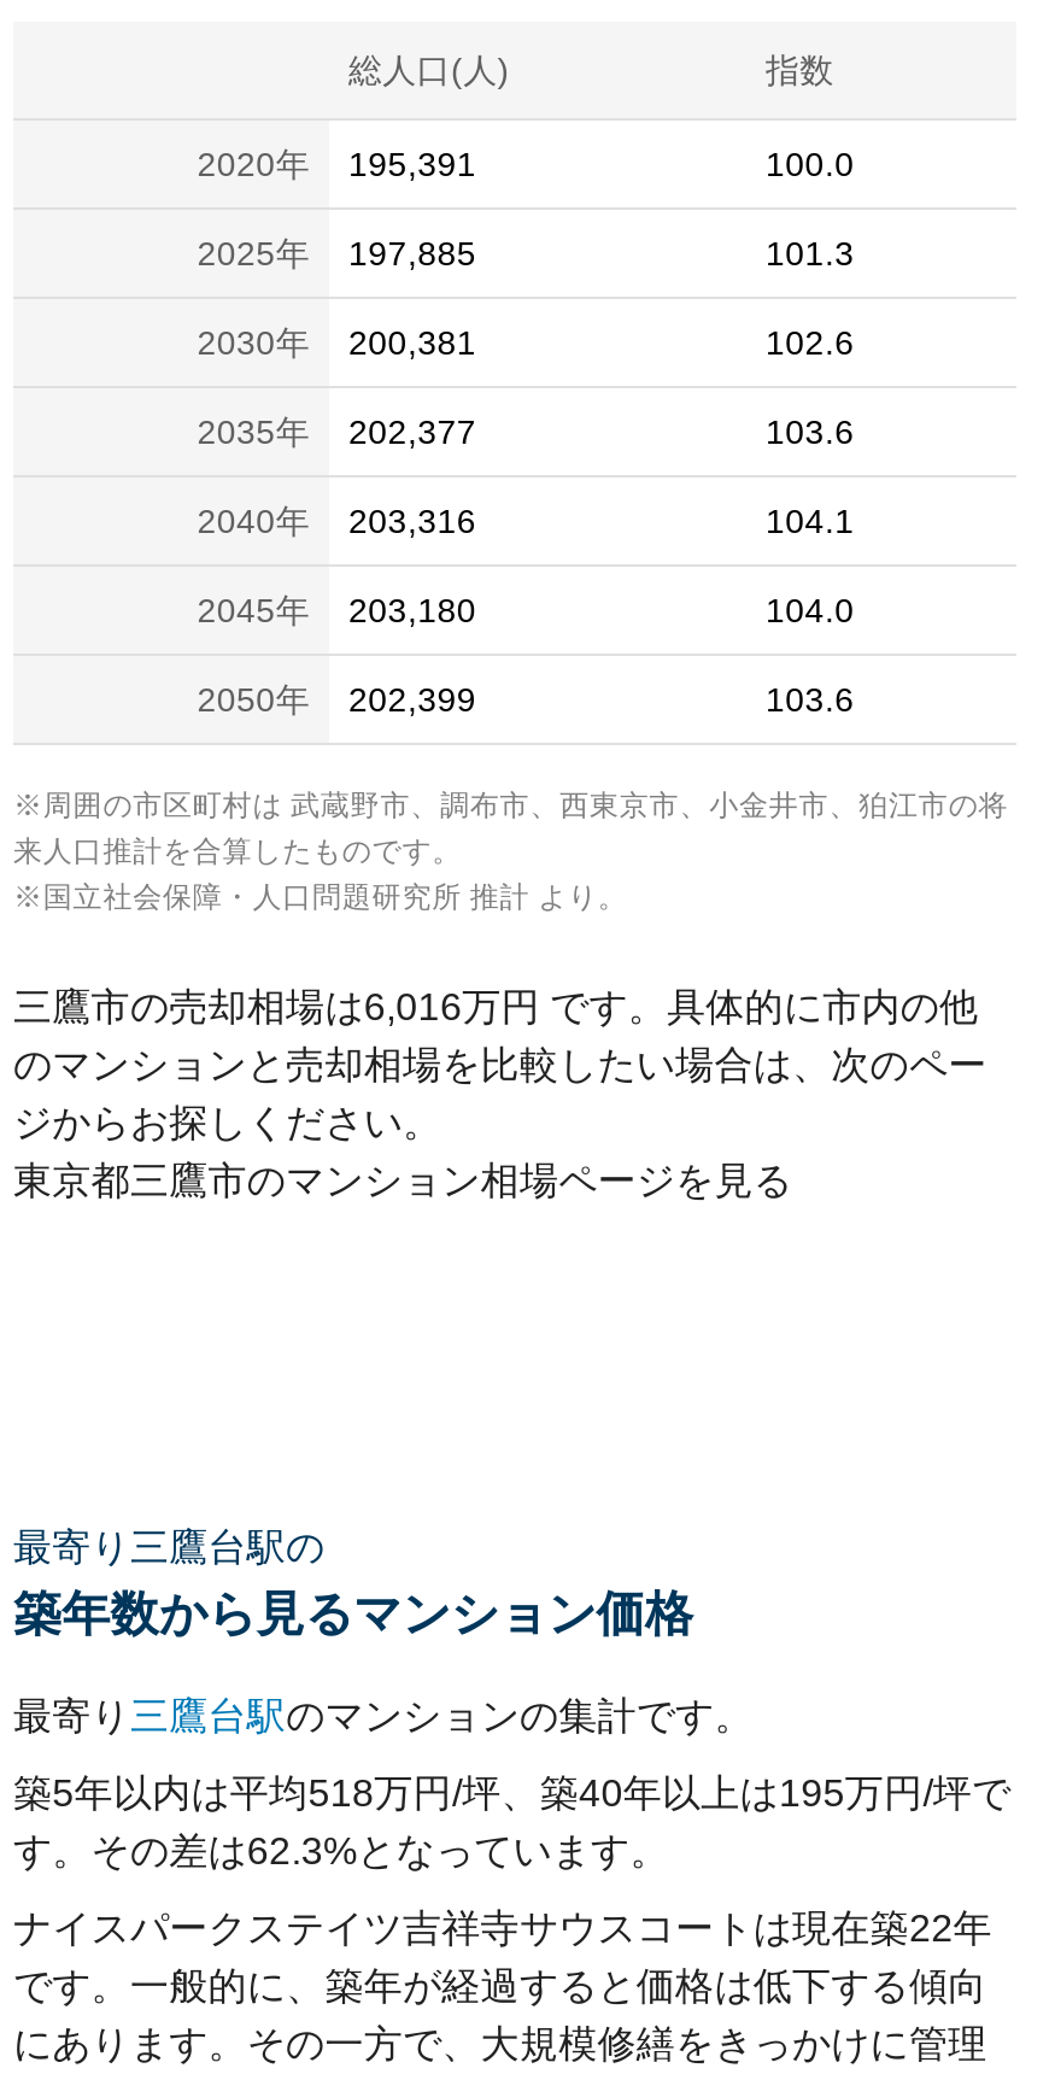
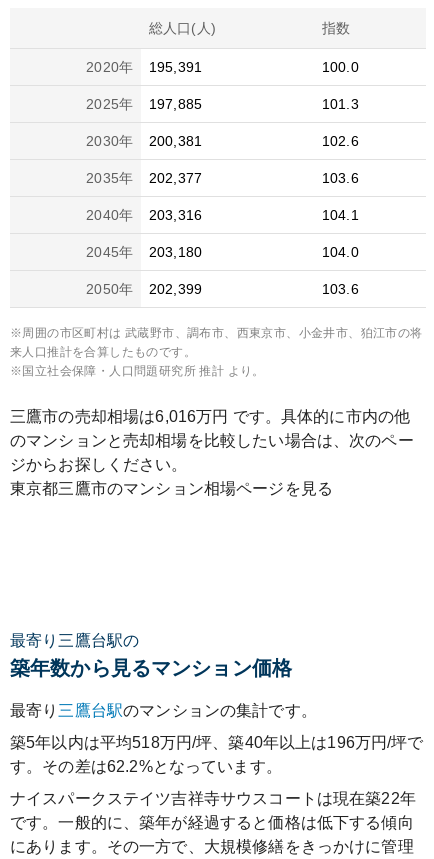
- 築5年以内は平均518万円/坪、築40年以上は195万円/坪で
+ 築5年以内は平均518万円/坪、築40年以上は196万円/坪で

- す。その差は62.3%となっています。
+ す。その差は62.2%となっています。
